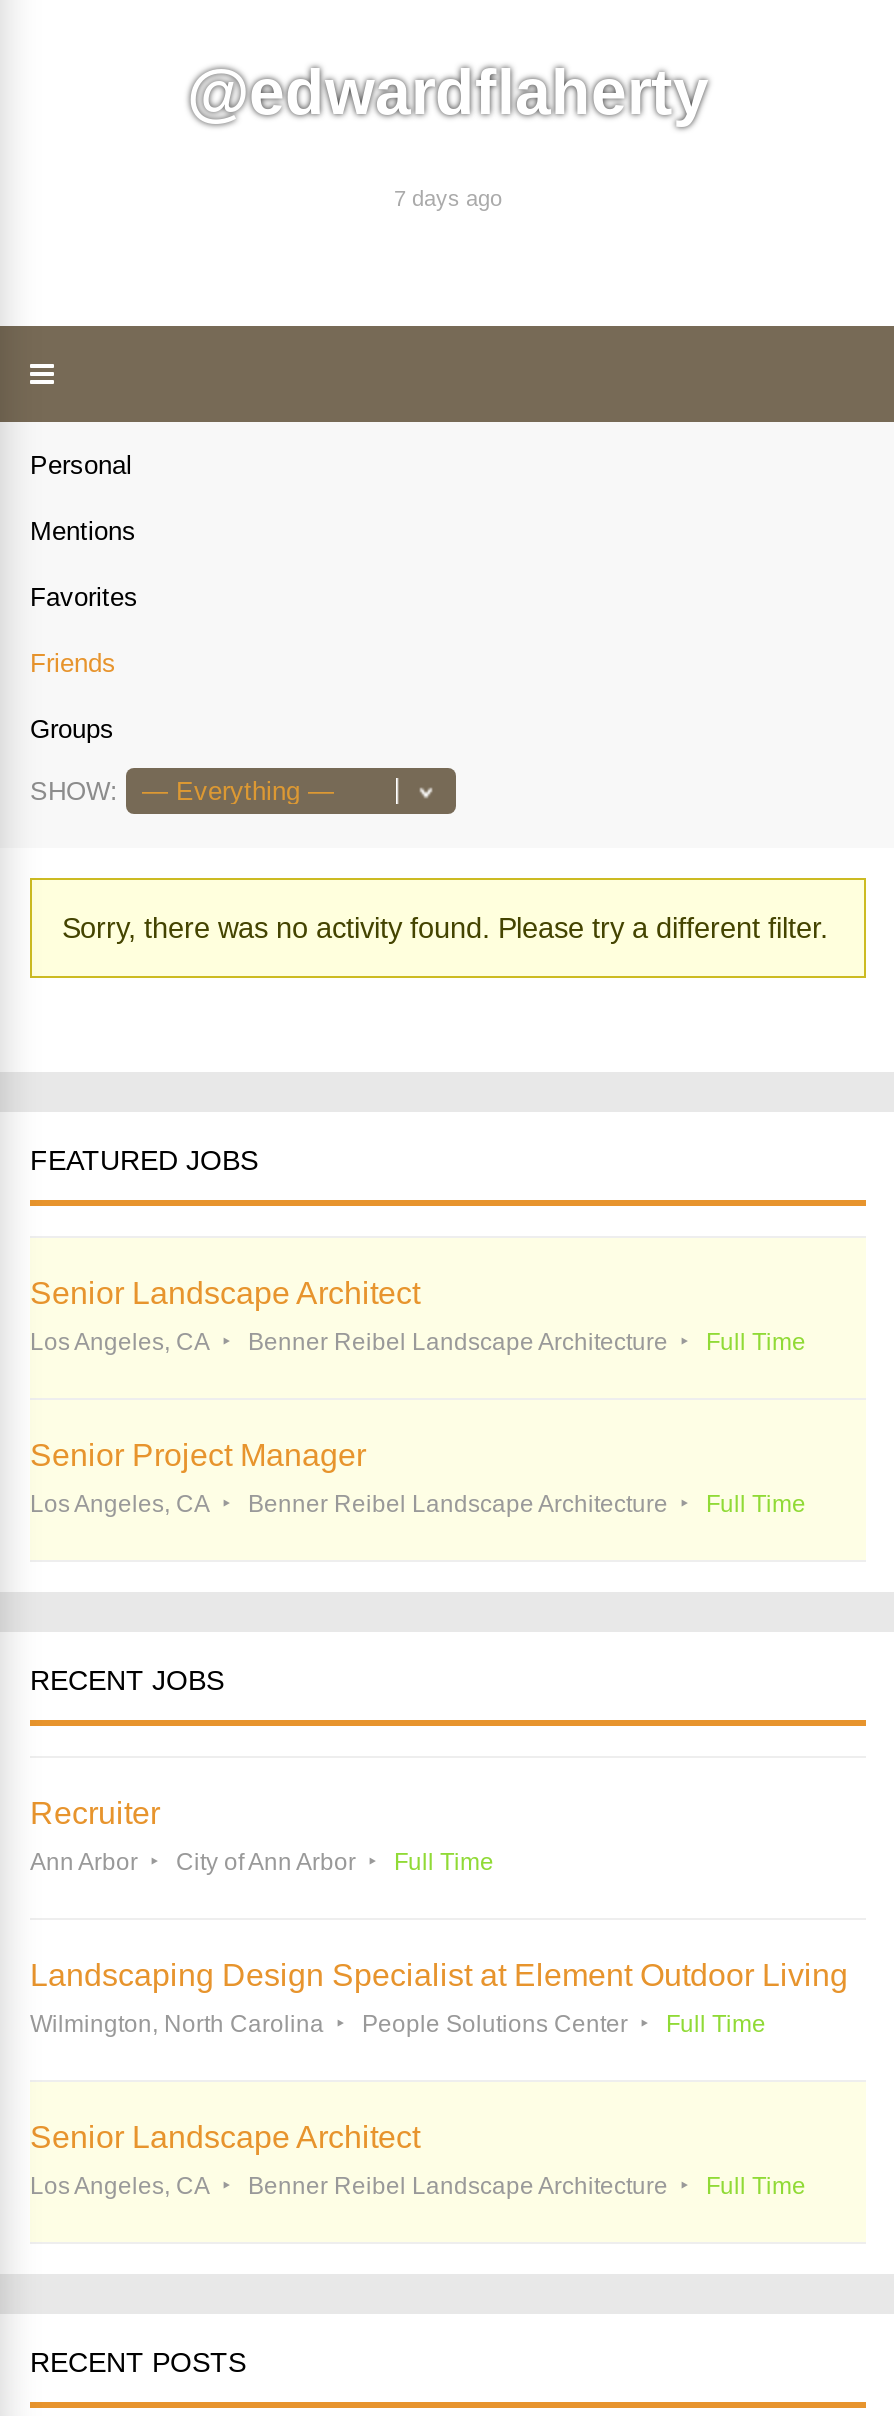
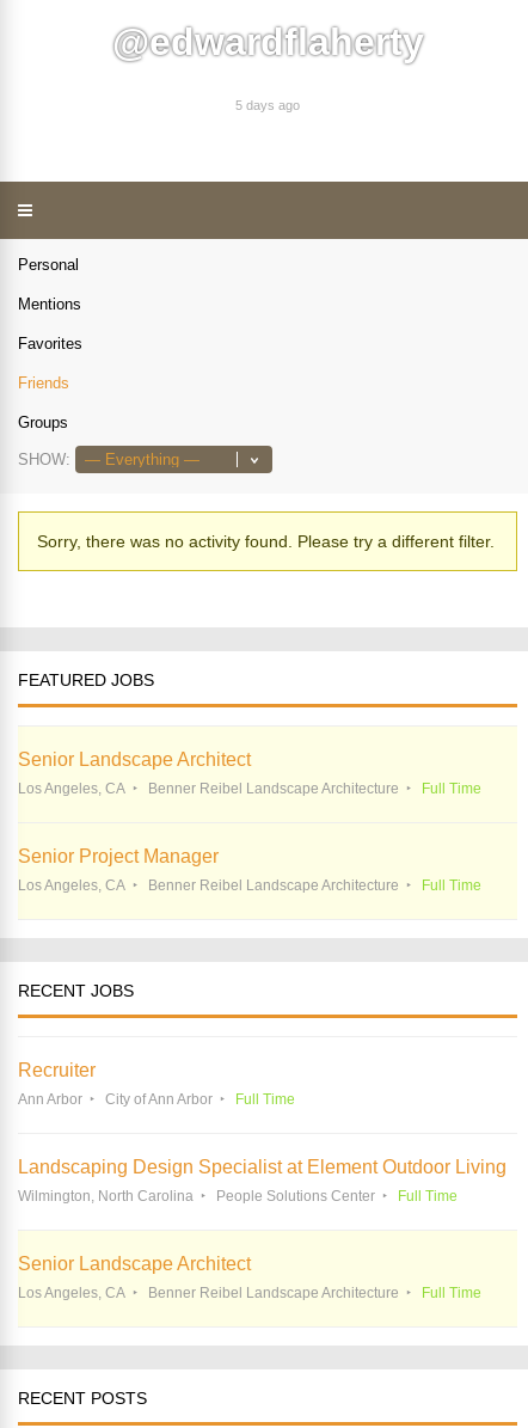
- 7 days ago
+ 5 days ago
